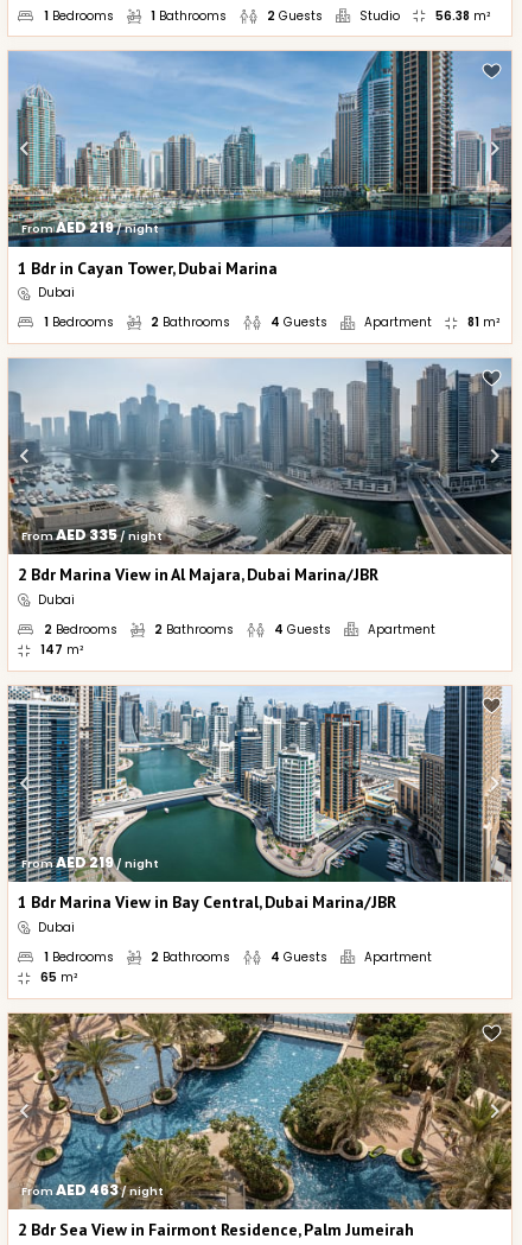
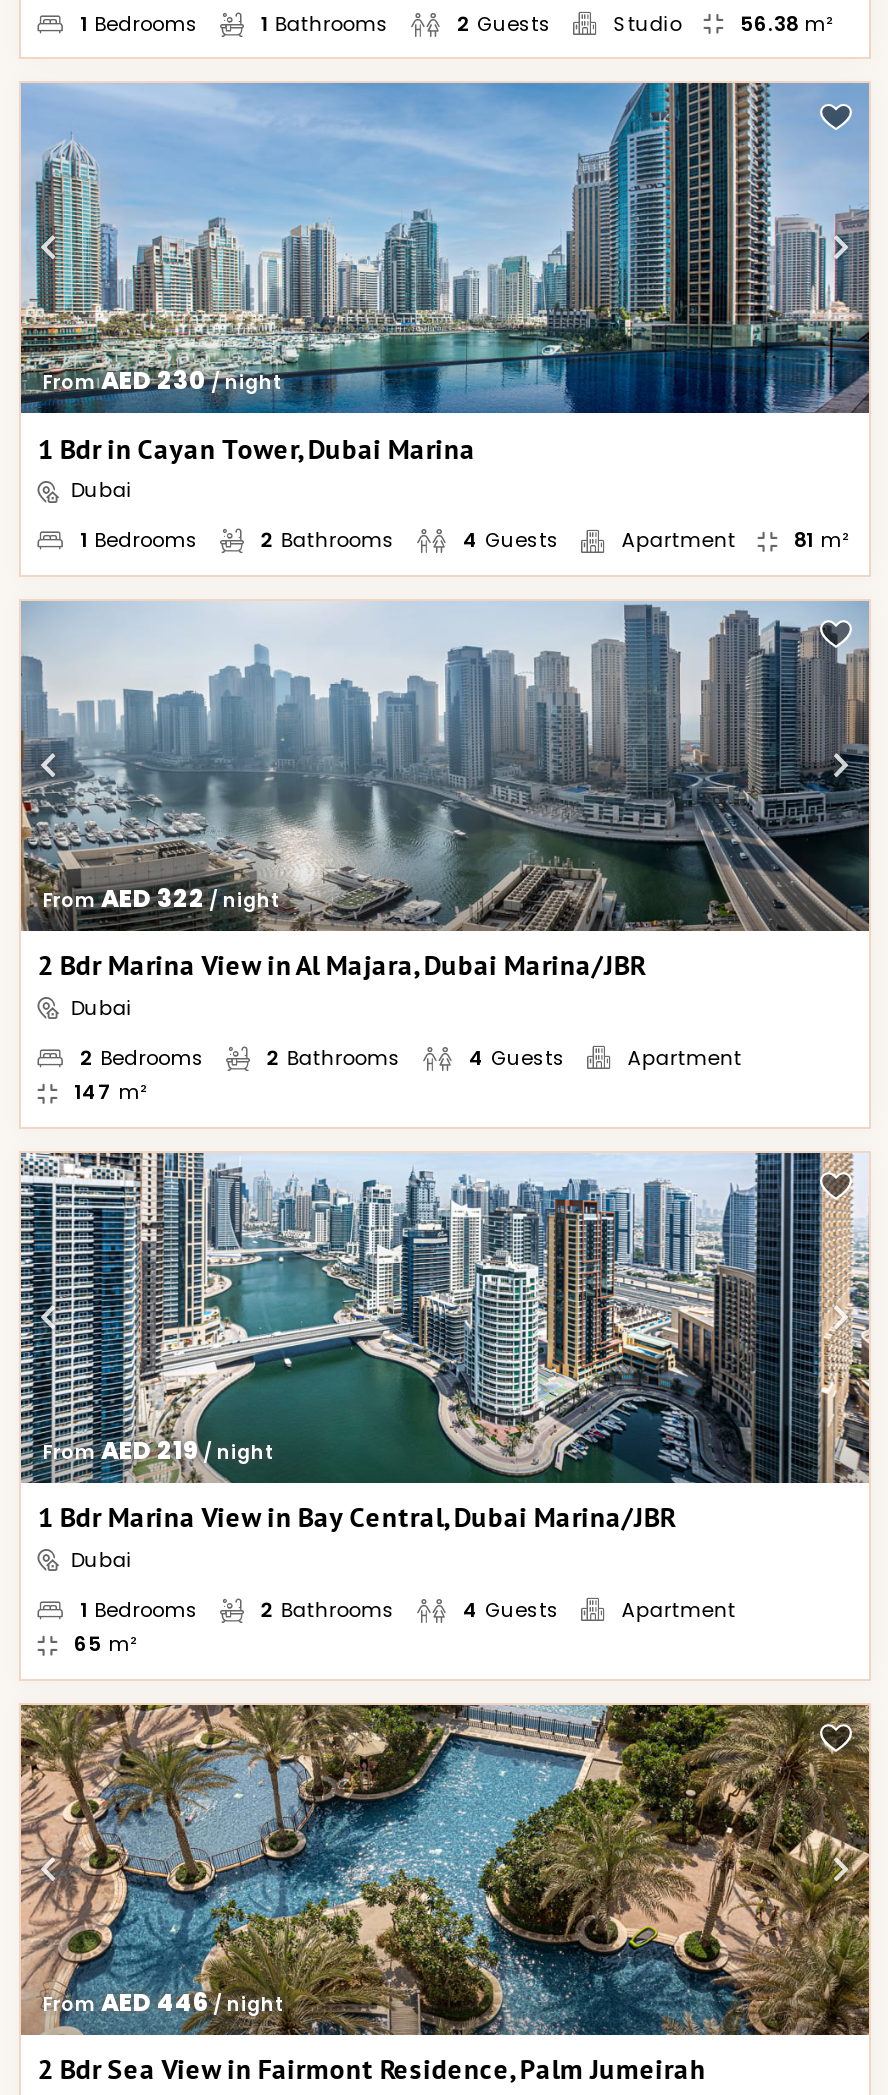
- FromAED 219/ night
+ FromAED 230/ night

- From AED 335 / night
+ From AED 322 / night

- From AED 463/ night
+ From AED 446/ night
